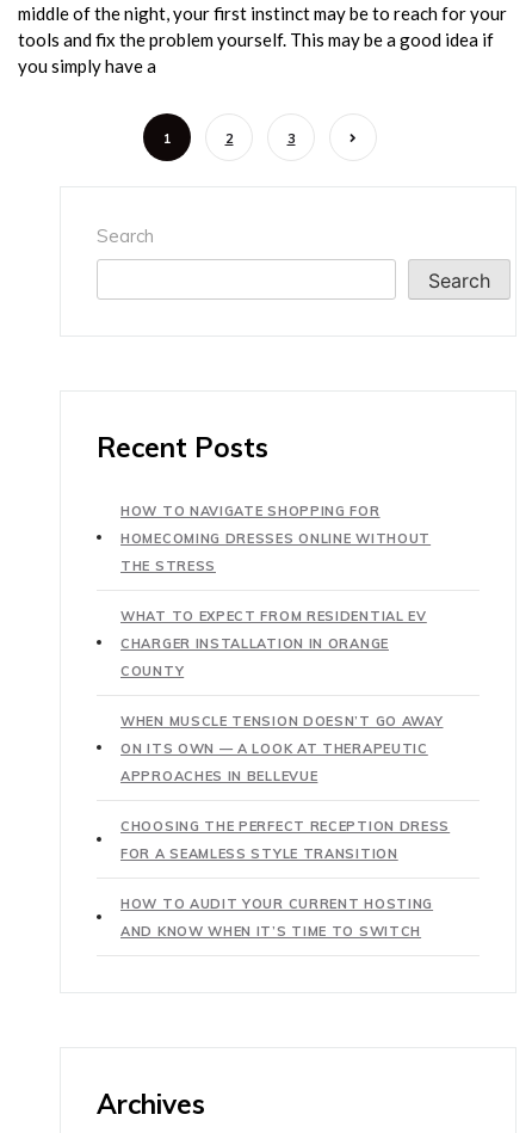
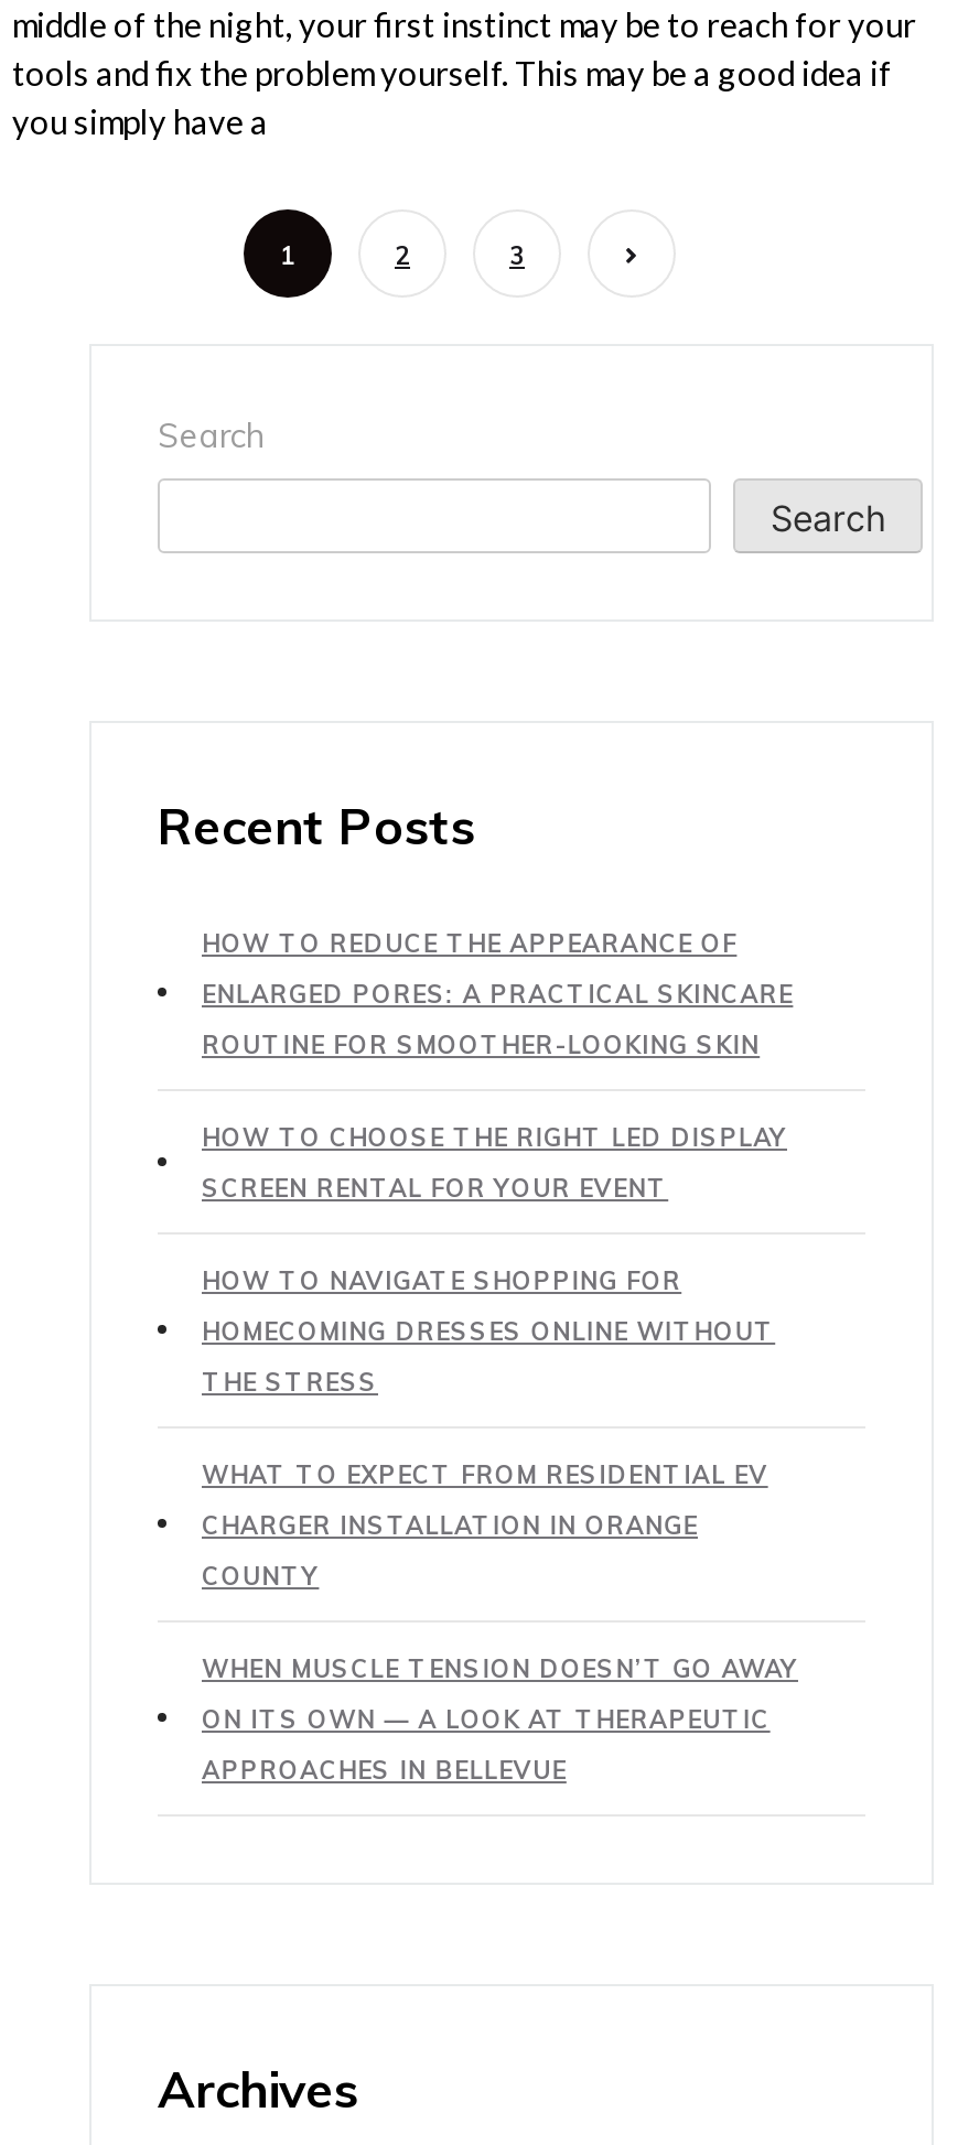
+ HOW TO REDUCE THE APPEARANCE OF
+ ENLARGED PORES: A PRACTICAL SKINCARE
+ ROUTINE FOR SMOOTHER-LOOKING SKIN
+ HOW TO CHOOSE THE RIGHT LED DISPLAY
+ SCREEN RENTAL FOR YOUR EVENT

moved down: HOW TO NAVIGATE SHOPPING FOR | HOMECOMING DRESSES ONLINE WITHOUT | THE STRESS | ... | ON ITS OWN — A LOOK AT THERAPEUTIC | APPROACHES IN BELLEVUE

- CHOOSING THE PERFECT RECEPTION DRESS
- FOR A SEAMLESS STYLE TRANSITION
- HOW TO AUDIT YOUR CURRENT HOSTING
- AND KNOW WHEN IT’S TIME TO SWITCH
